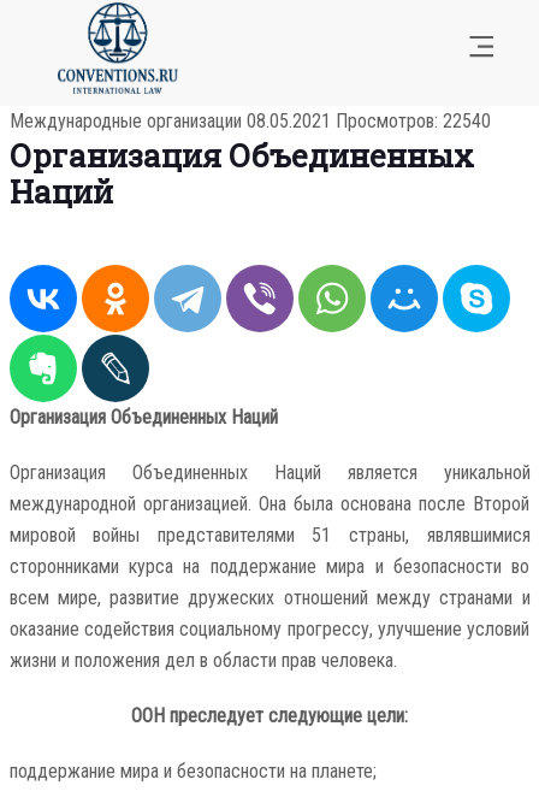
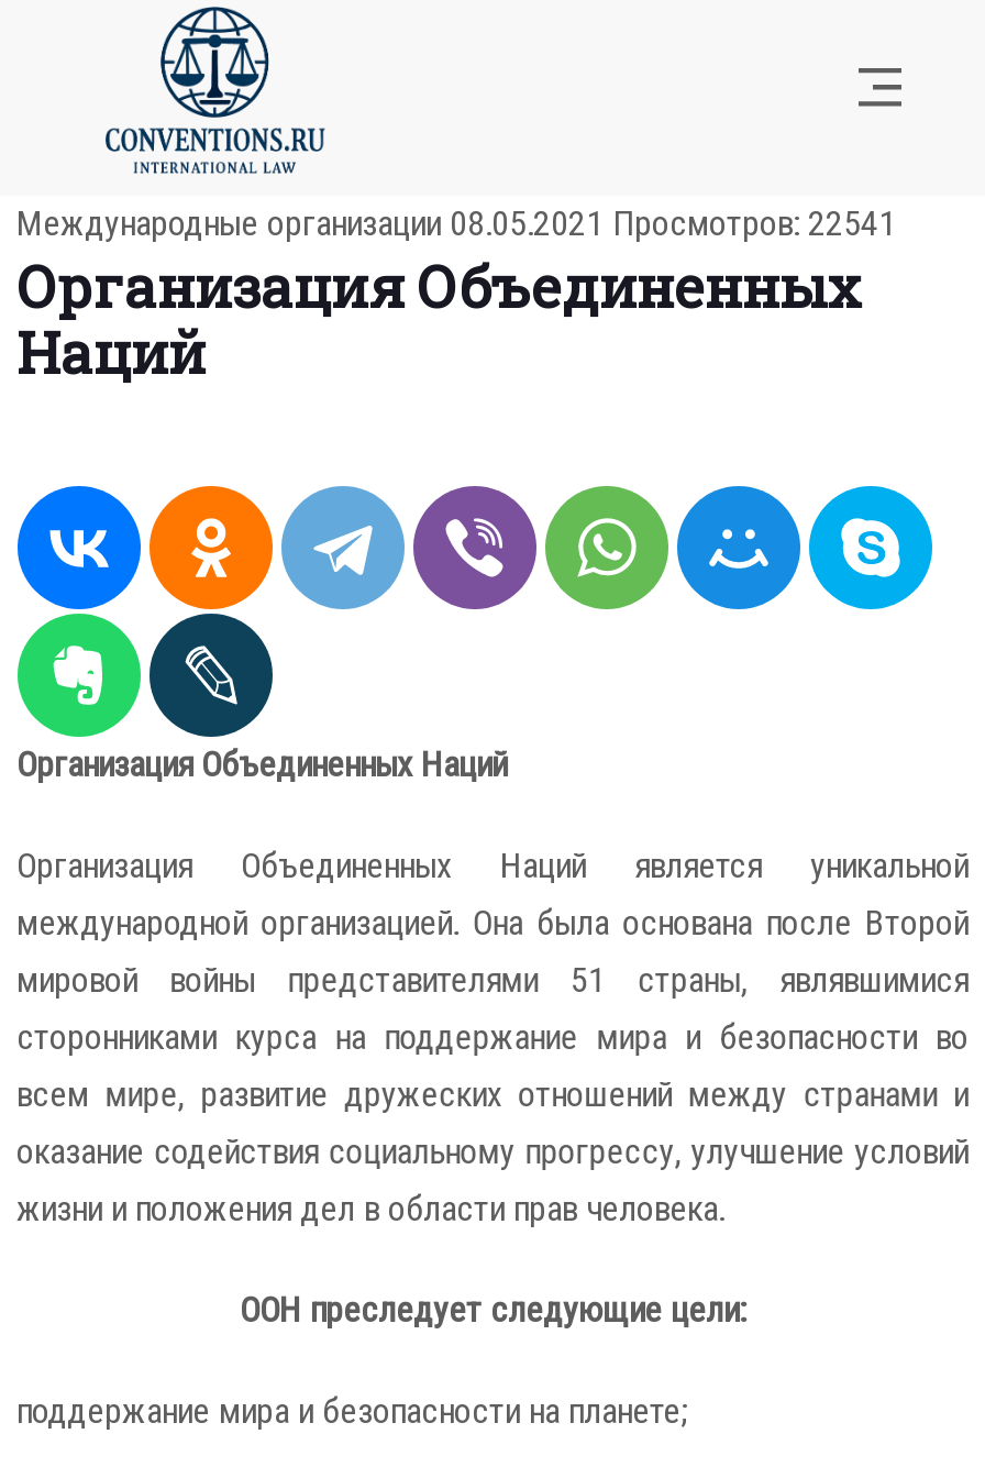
- Международные организации 08.05.2021 Просмотров: 22540
+ Международные организации 08.05.2021 Просмотров: 22541
